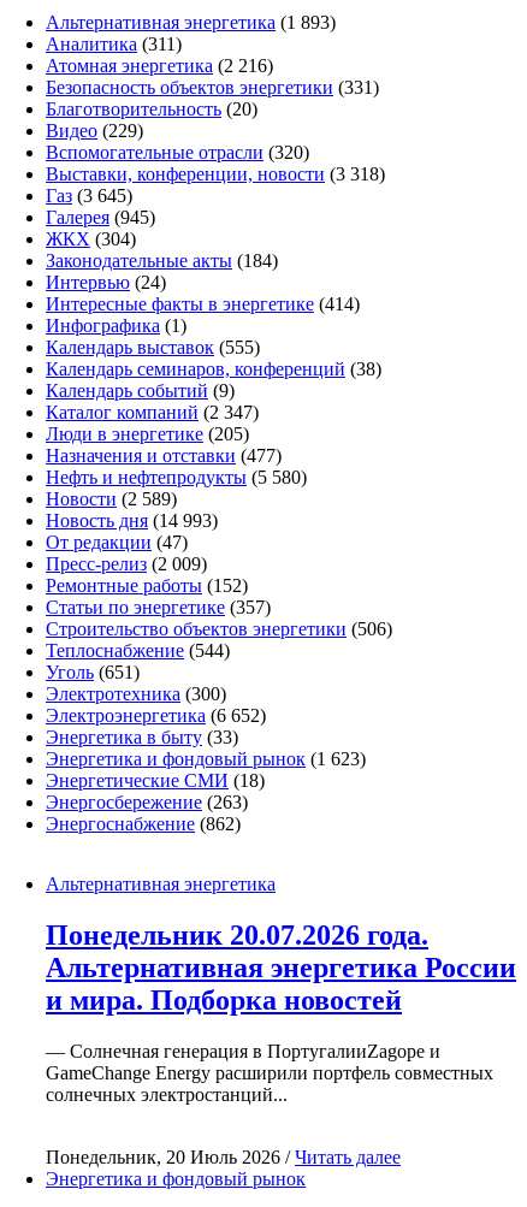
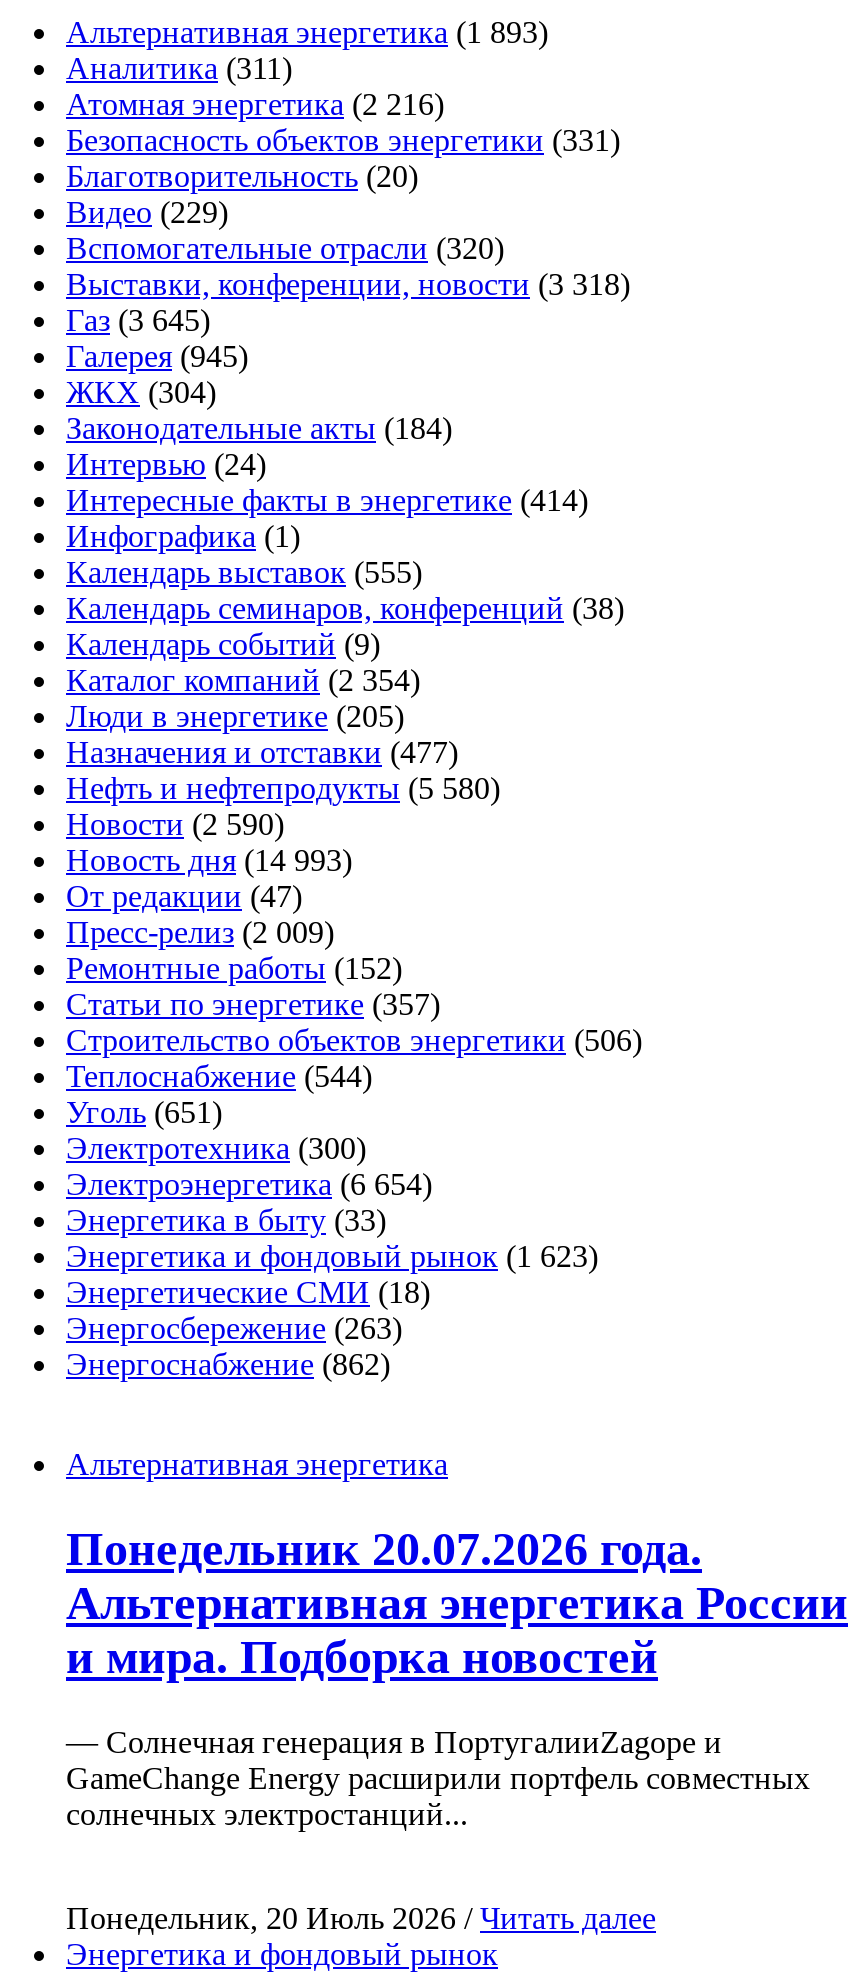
- Каталог компаний (2 347)
+ Каталог компаний (2 354)

- Новости (2 589)
+ Новости (2 590)

- Электроэнергетика (6 652)
+ Электроэнергетика (6 654)
